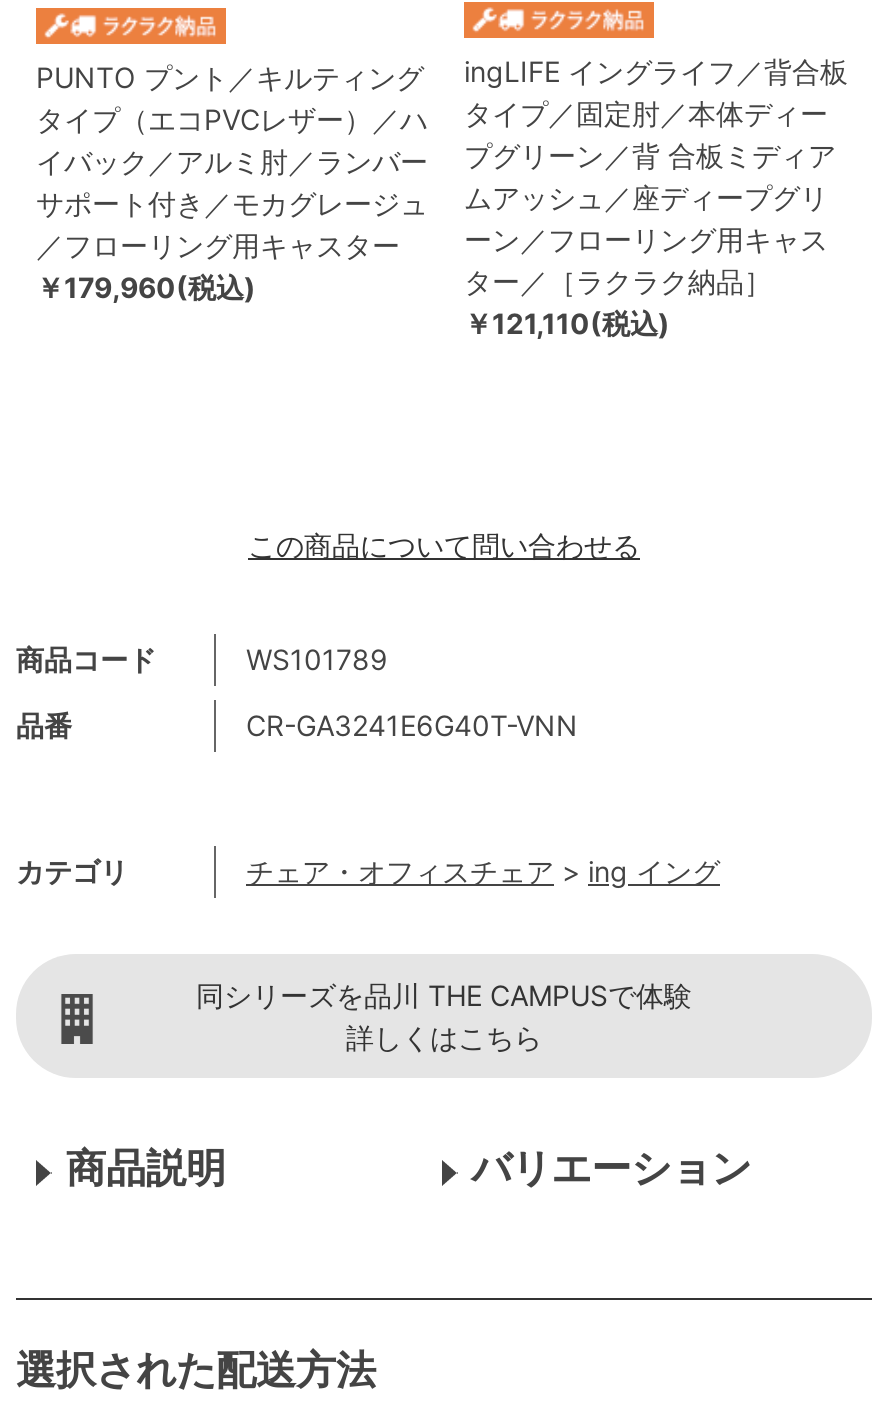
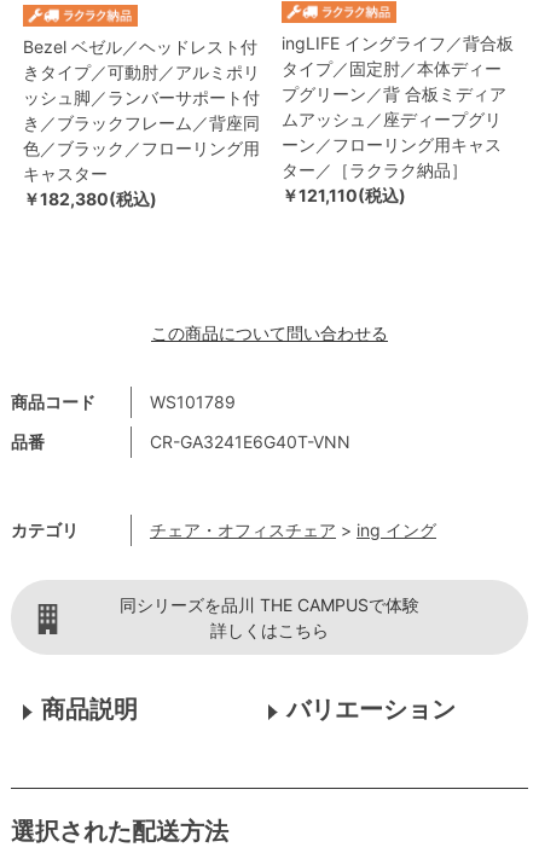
- PUNTO プント／キルティング
- タイプ（エコPVCレザー）／ハ
- イバック／アルミ肘／ランバー
- サポート付き／モカグレージュ
- ／フローリング用キャスター
- ￥179,960(税込)
+ Bezel ベゼル／ヘッドレスト付
+ きタイプ／可動肘／アルミポリ
+ ッシュ脚／ランバーサポート付
+ き／ブラックフレーム／背座同
+ 色／ブラック／フローリング用
+ キャスター
+ ￥182,380(税込)
